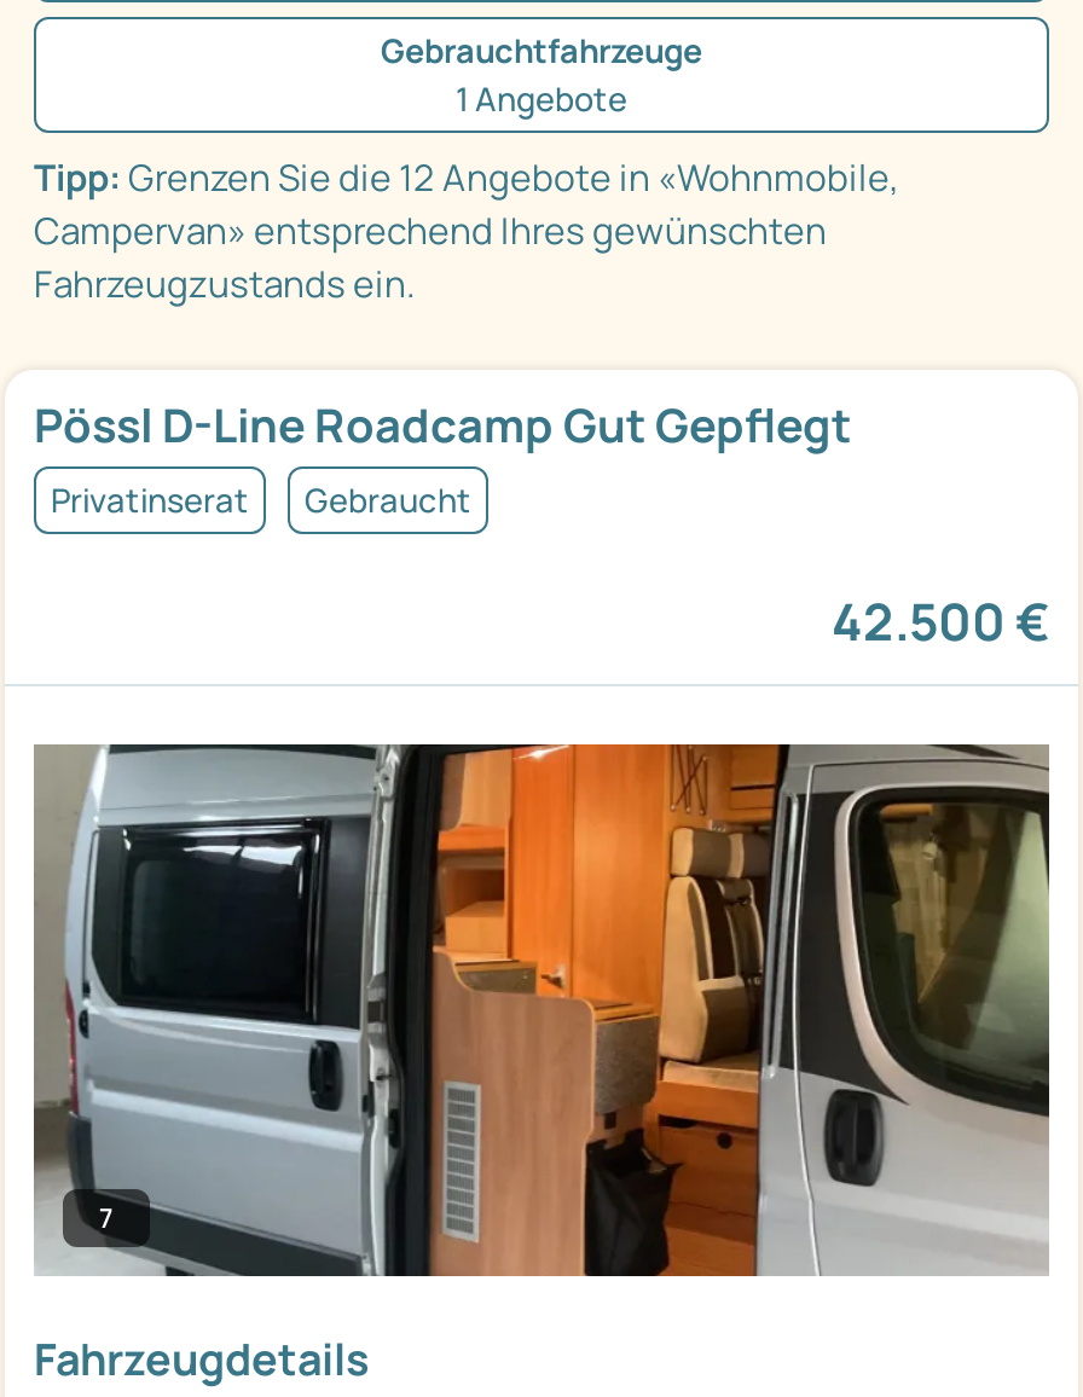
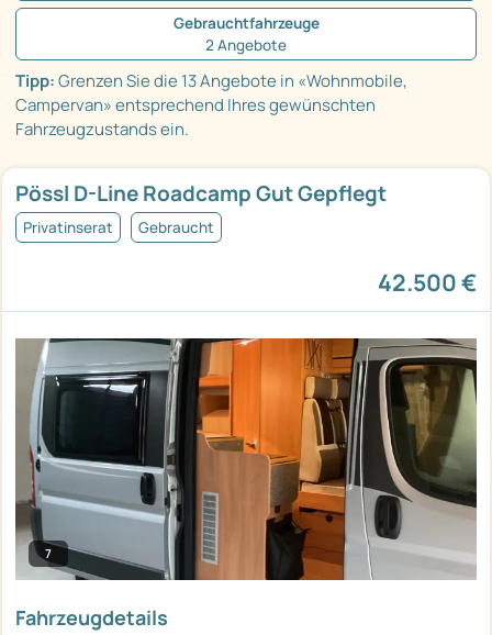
- 1 Angebote
+ 2 Angebote

- Tipp: Grenzen Sie die 12 Angebote in «Wohnmobile,
+ Tipp: Grenzen Sie die 13 Angebote in «Wohnmobile,
